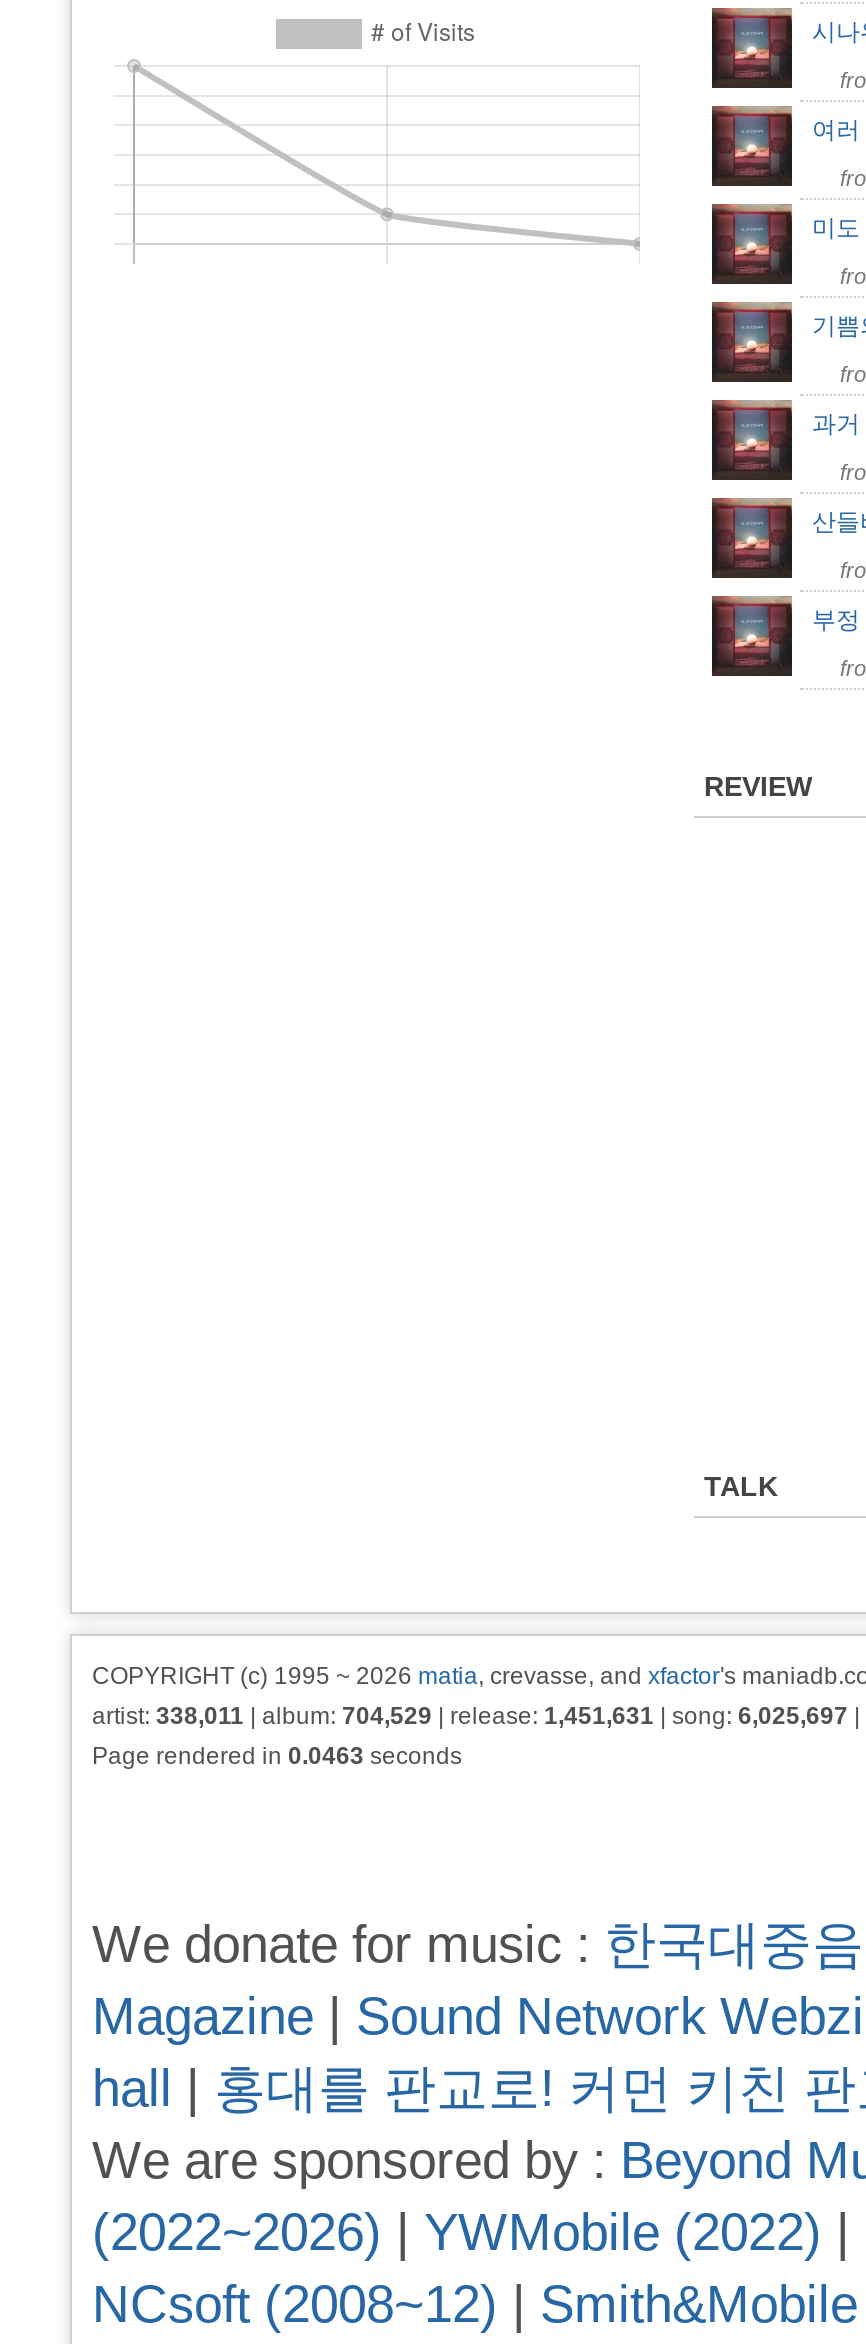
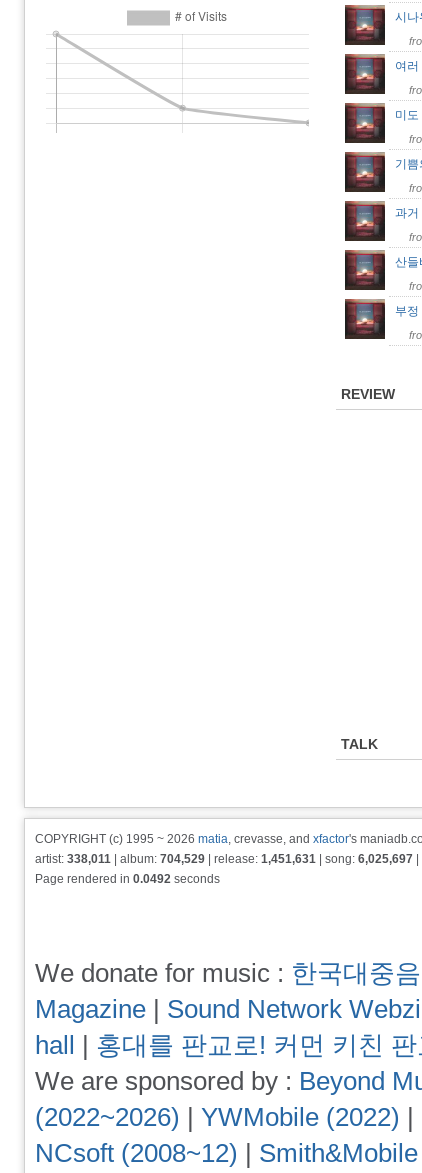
- Page rendered in 0.0463 seconds
+ Page rendered in 0.0492 seconds
